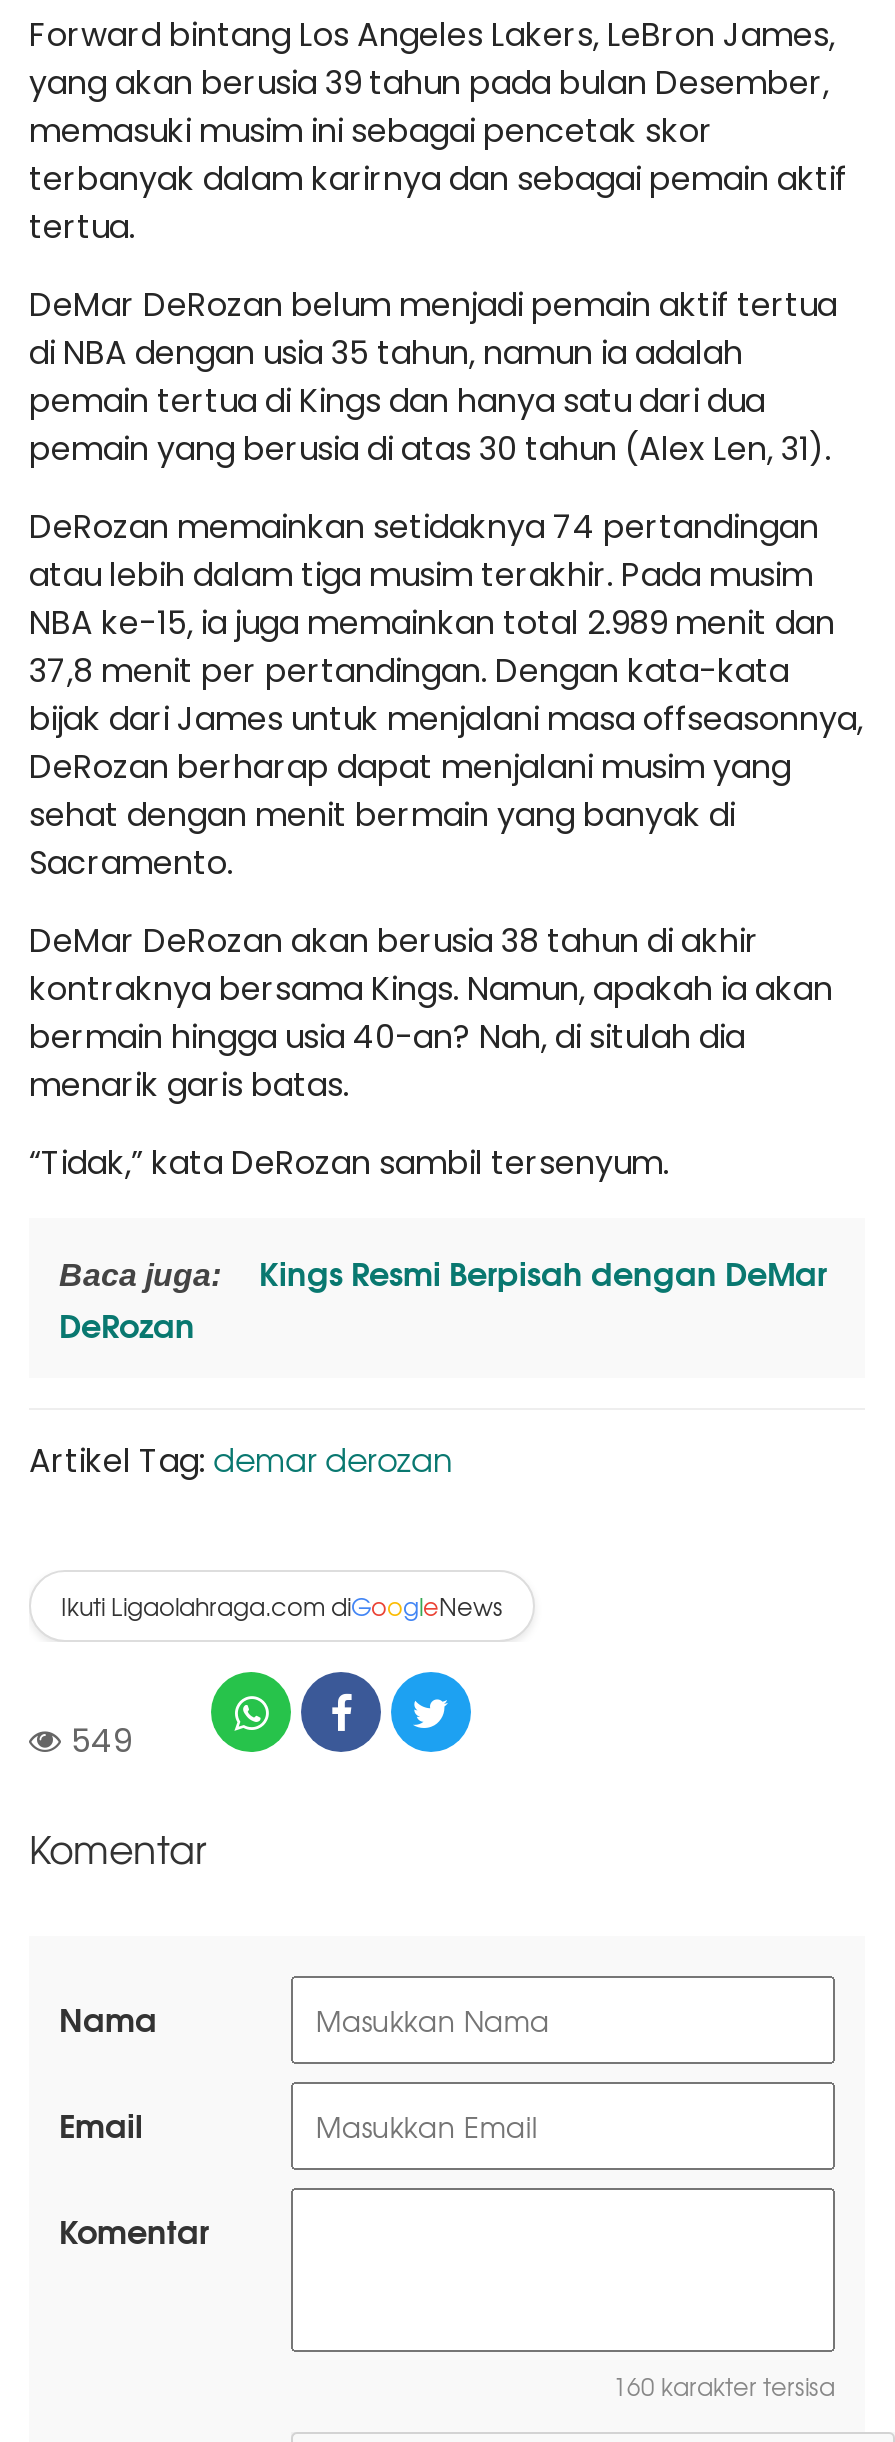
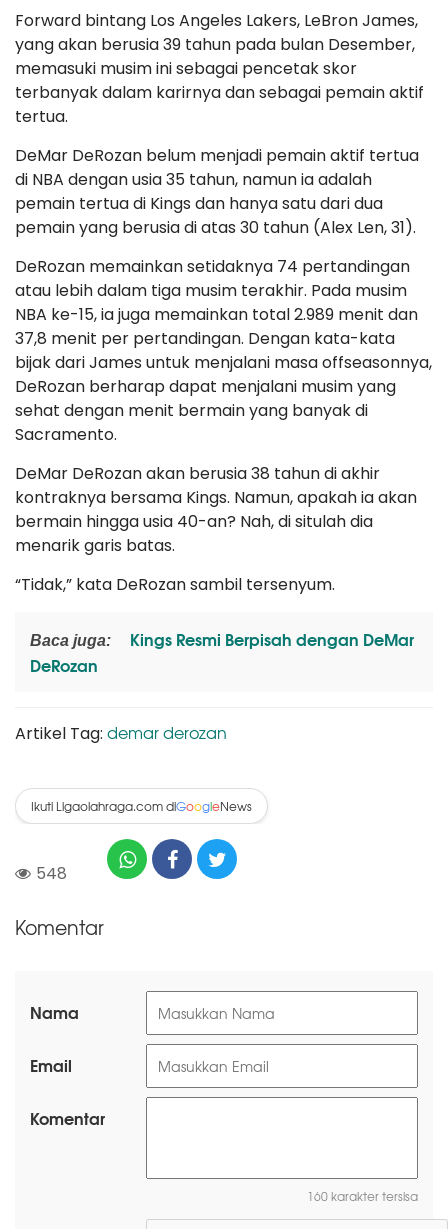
- 549
+ 548
